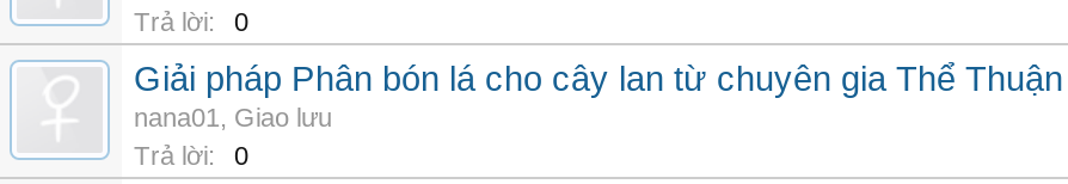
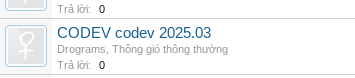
- Giải pháp Phân bón lá cho cây lan từ chuyên gia Thể Thuận
- nana01, Giao lưu
+ CODEV codev 2025.03
+ Drograms, Thông gió thông thường
